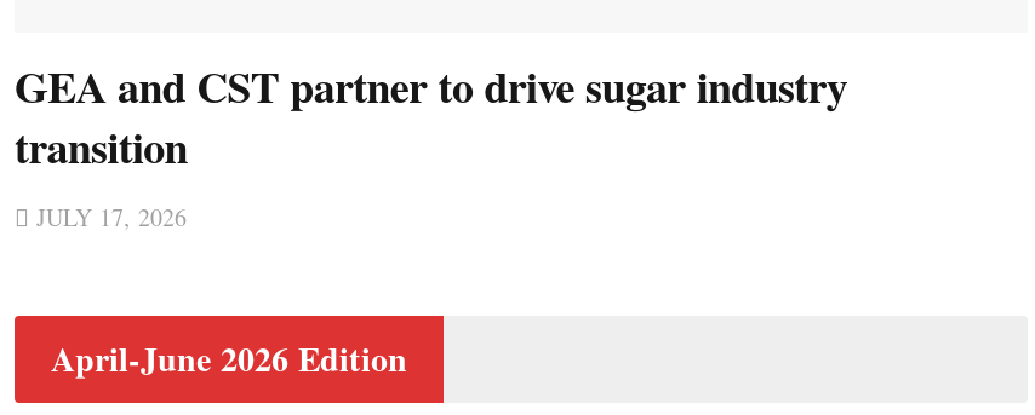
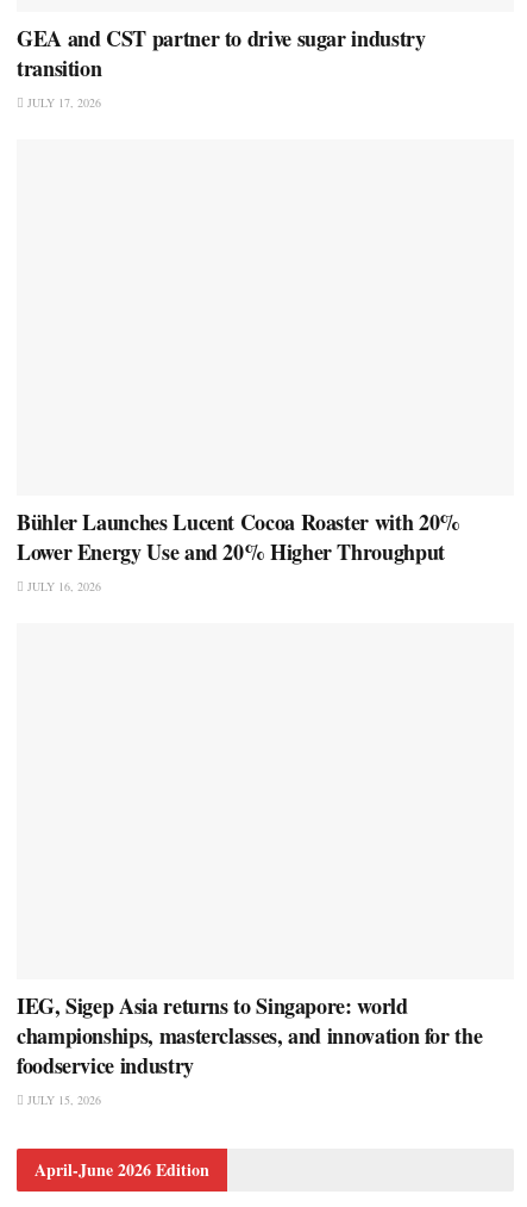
+ Bühler Launches Lucent Cocoa Roaster with 20%
+ Lower Energy Use and 20% Higher Throughput
+ JULY 16, 2026

+ IEG, Sigep Asia returns to Singapore: world
+ championships, masterclasses, and innovation for the
+ foodservice industry
+ JULY 15, 2026
